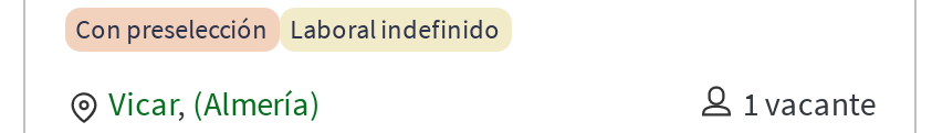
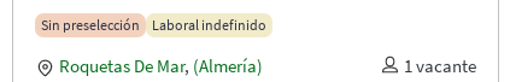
- Con preselección
+ Sin preselección

- Vicar, (Almería)
+ Roquetas De Mar, (Almería)
